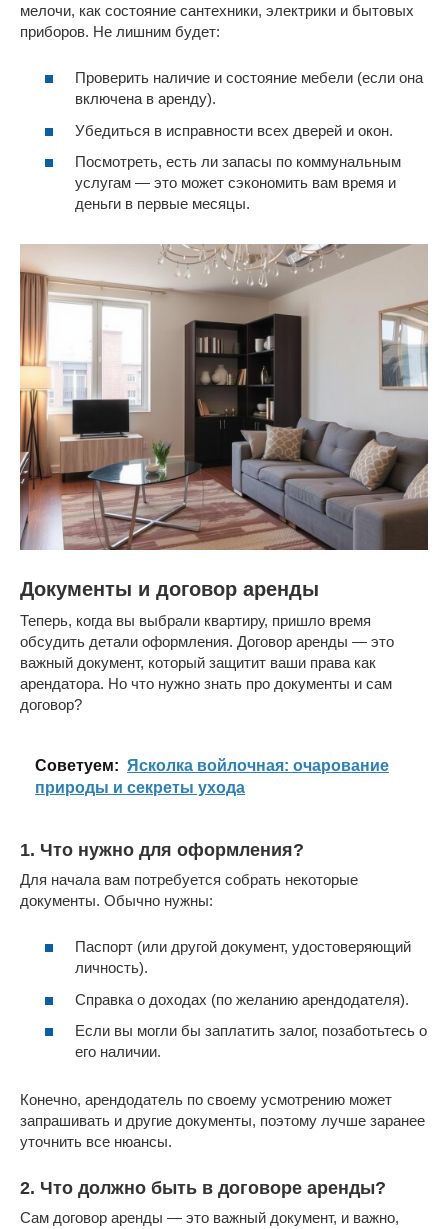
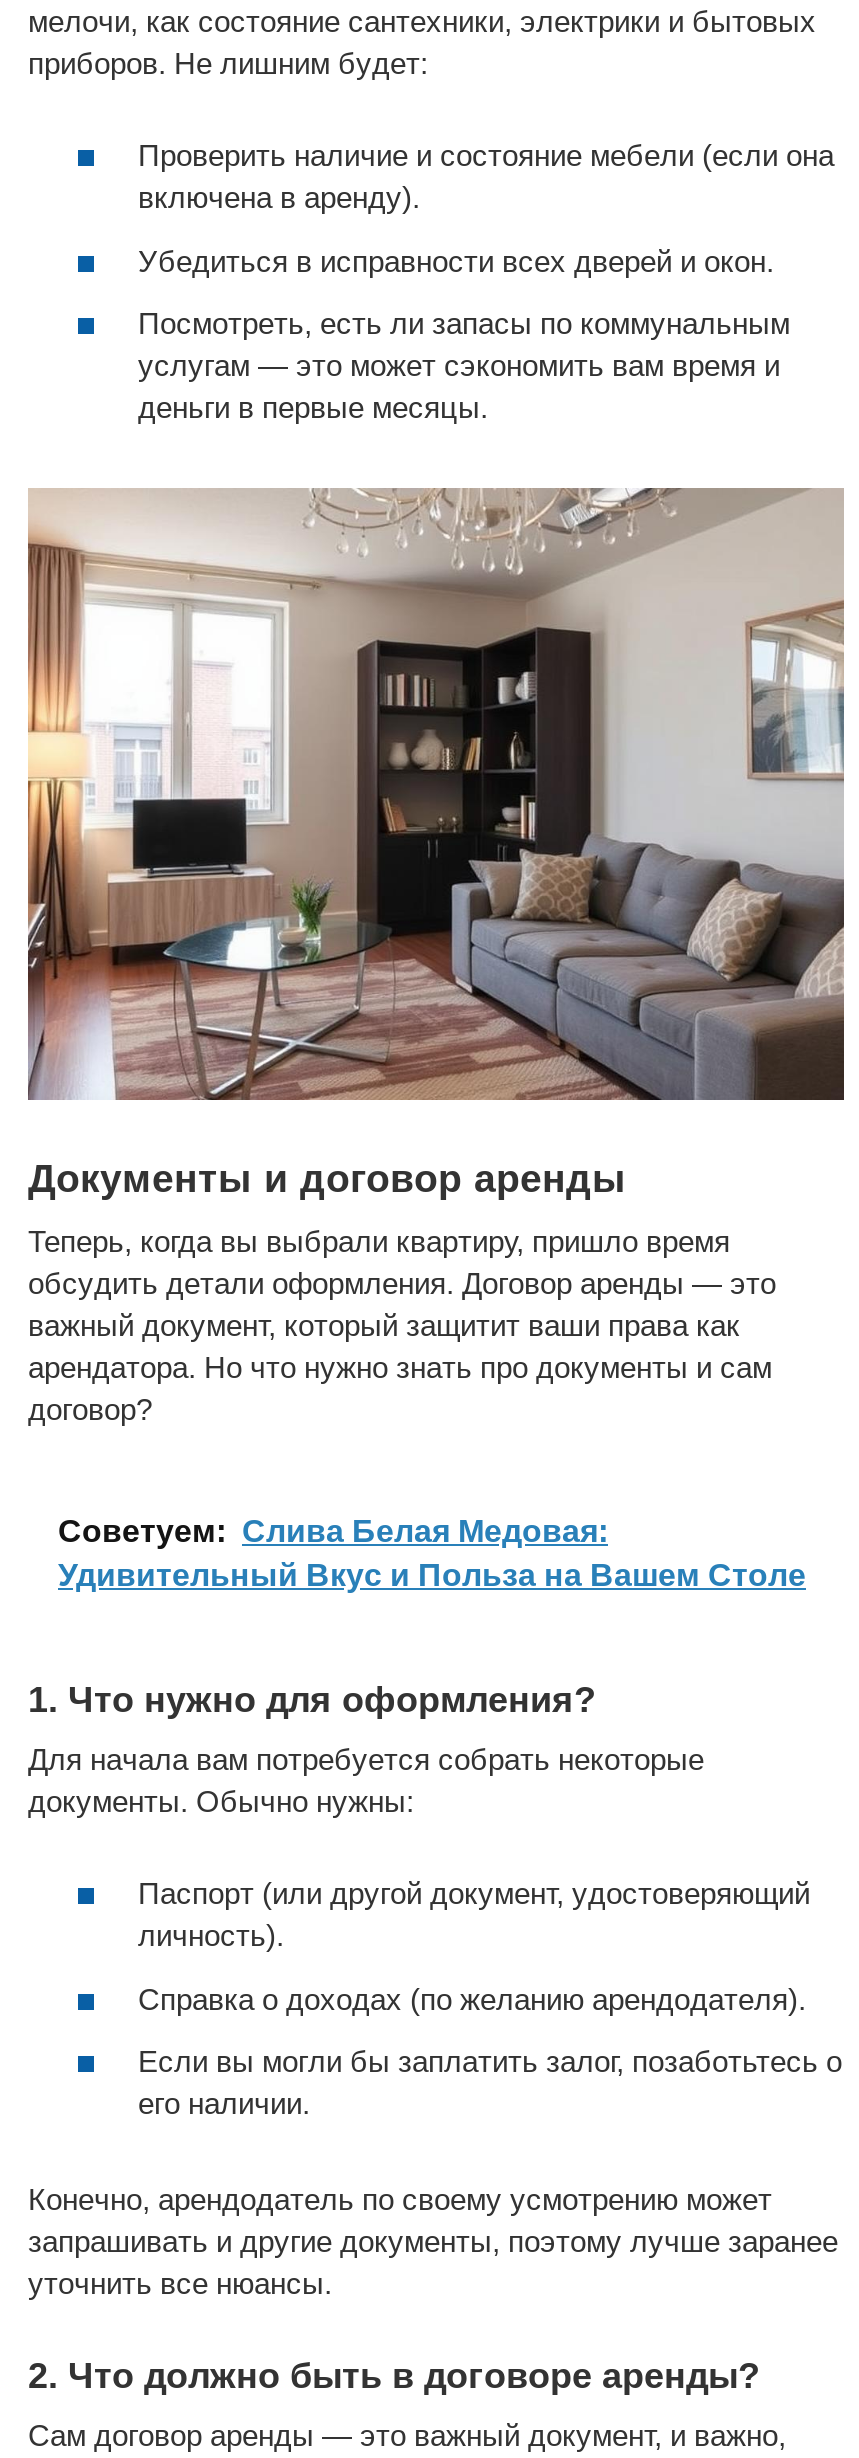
- Cоветуем: Ясколка войлочная: очарование
- природы и секреты ухода
+ Cоветуем: Слива Белая Медовая:
+ Удивительный Вкус и Польза на Вашем Столе
